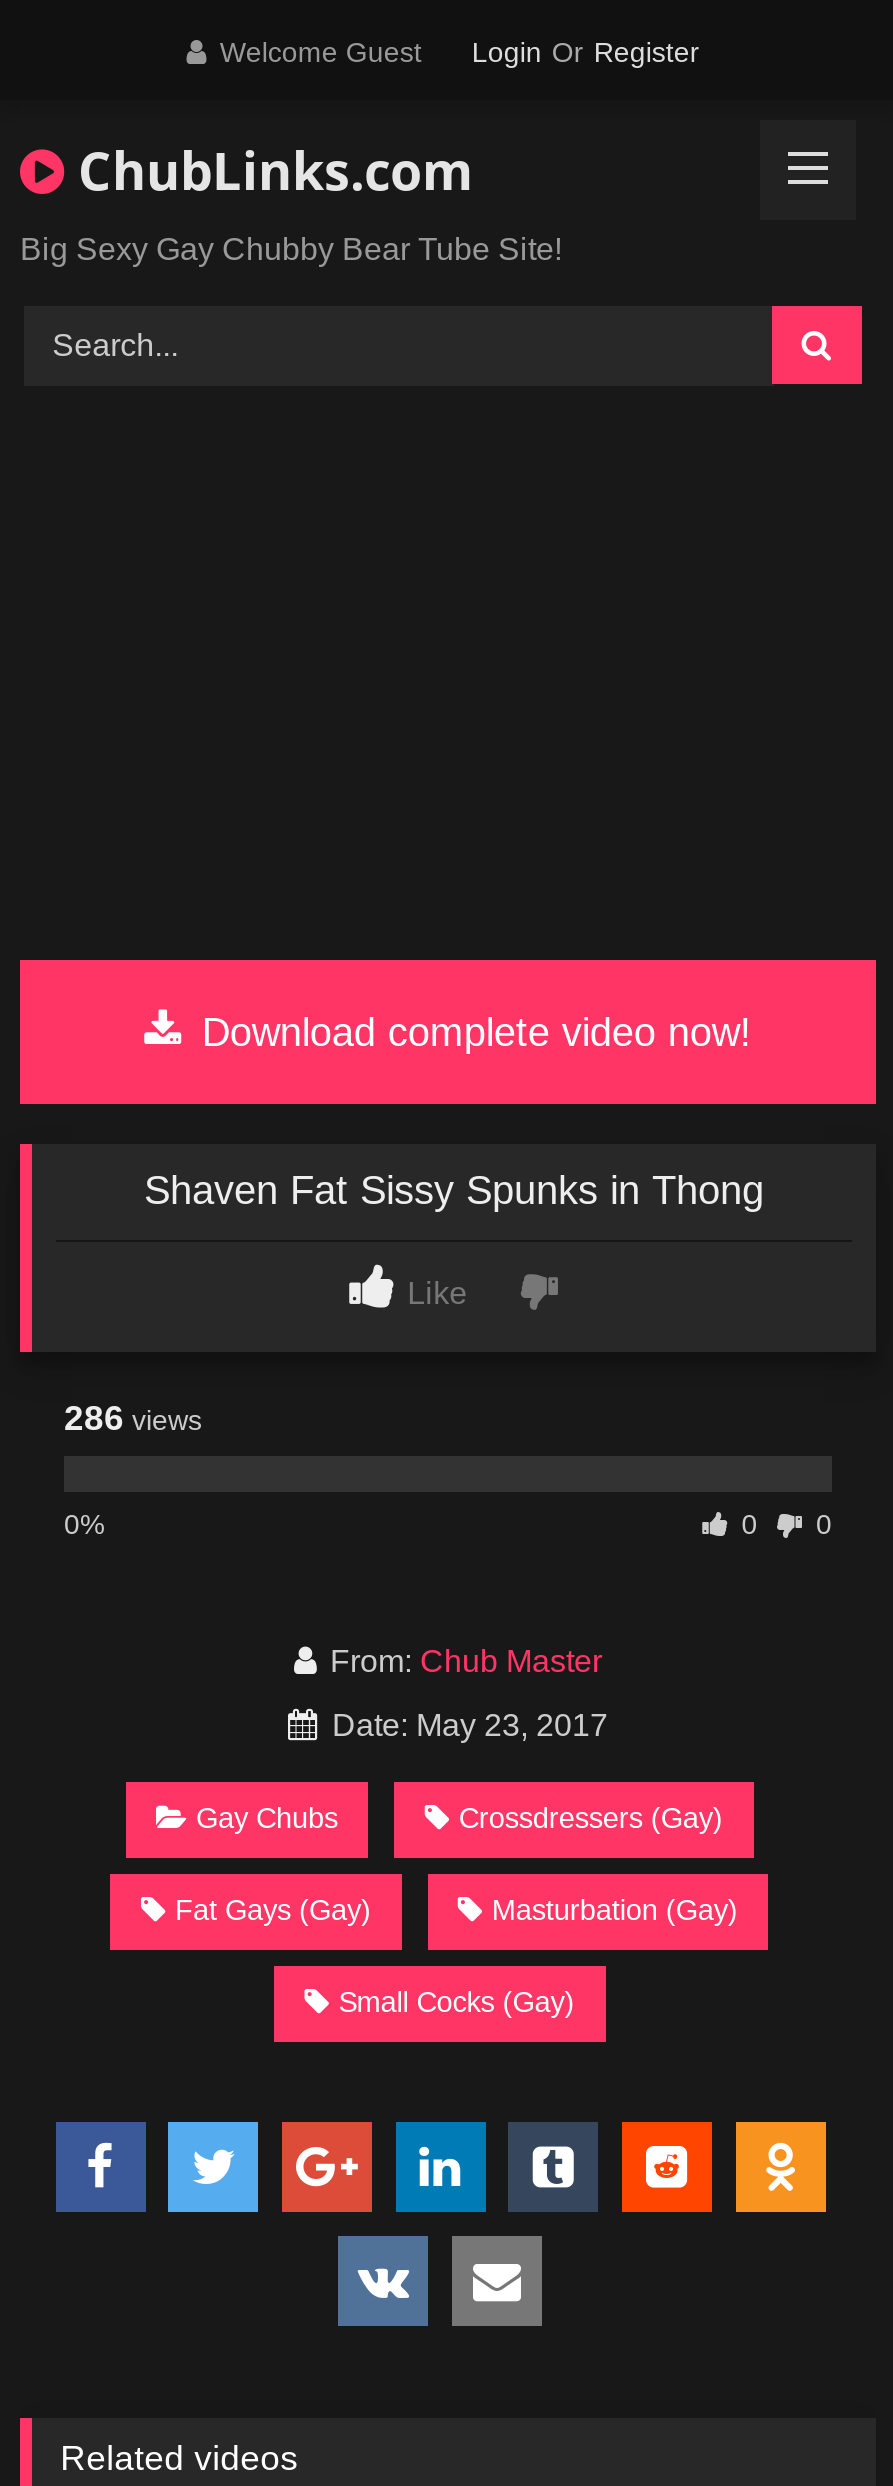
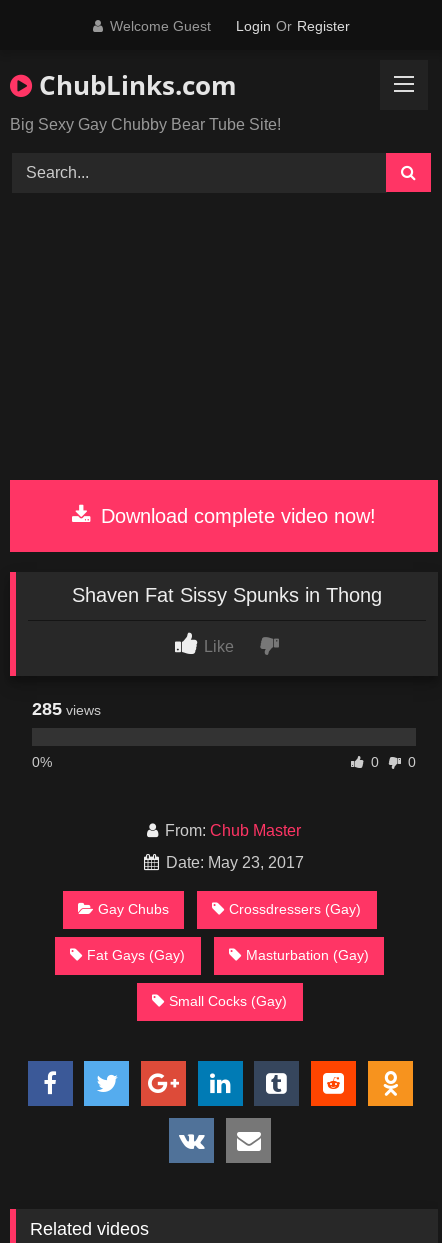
- 286 views
+ 285 views
